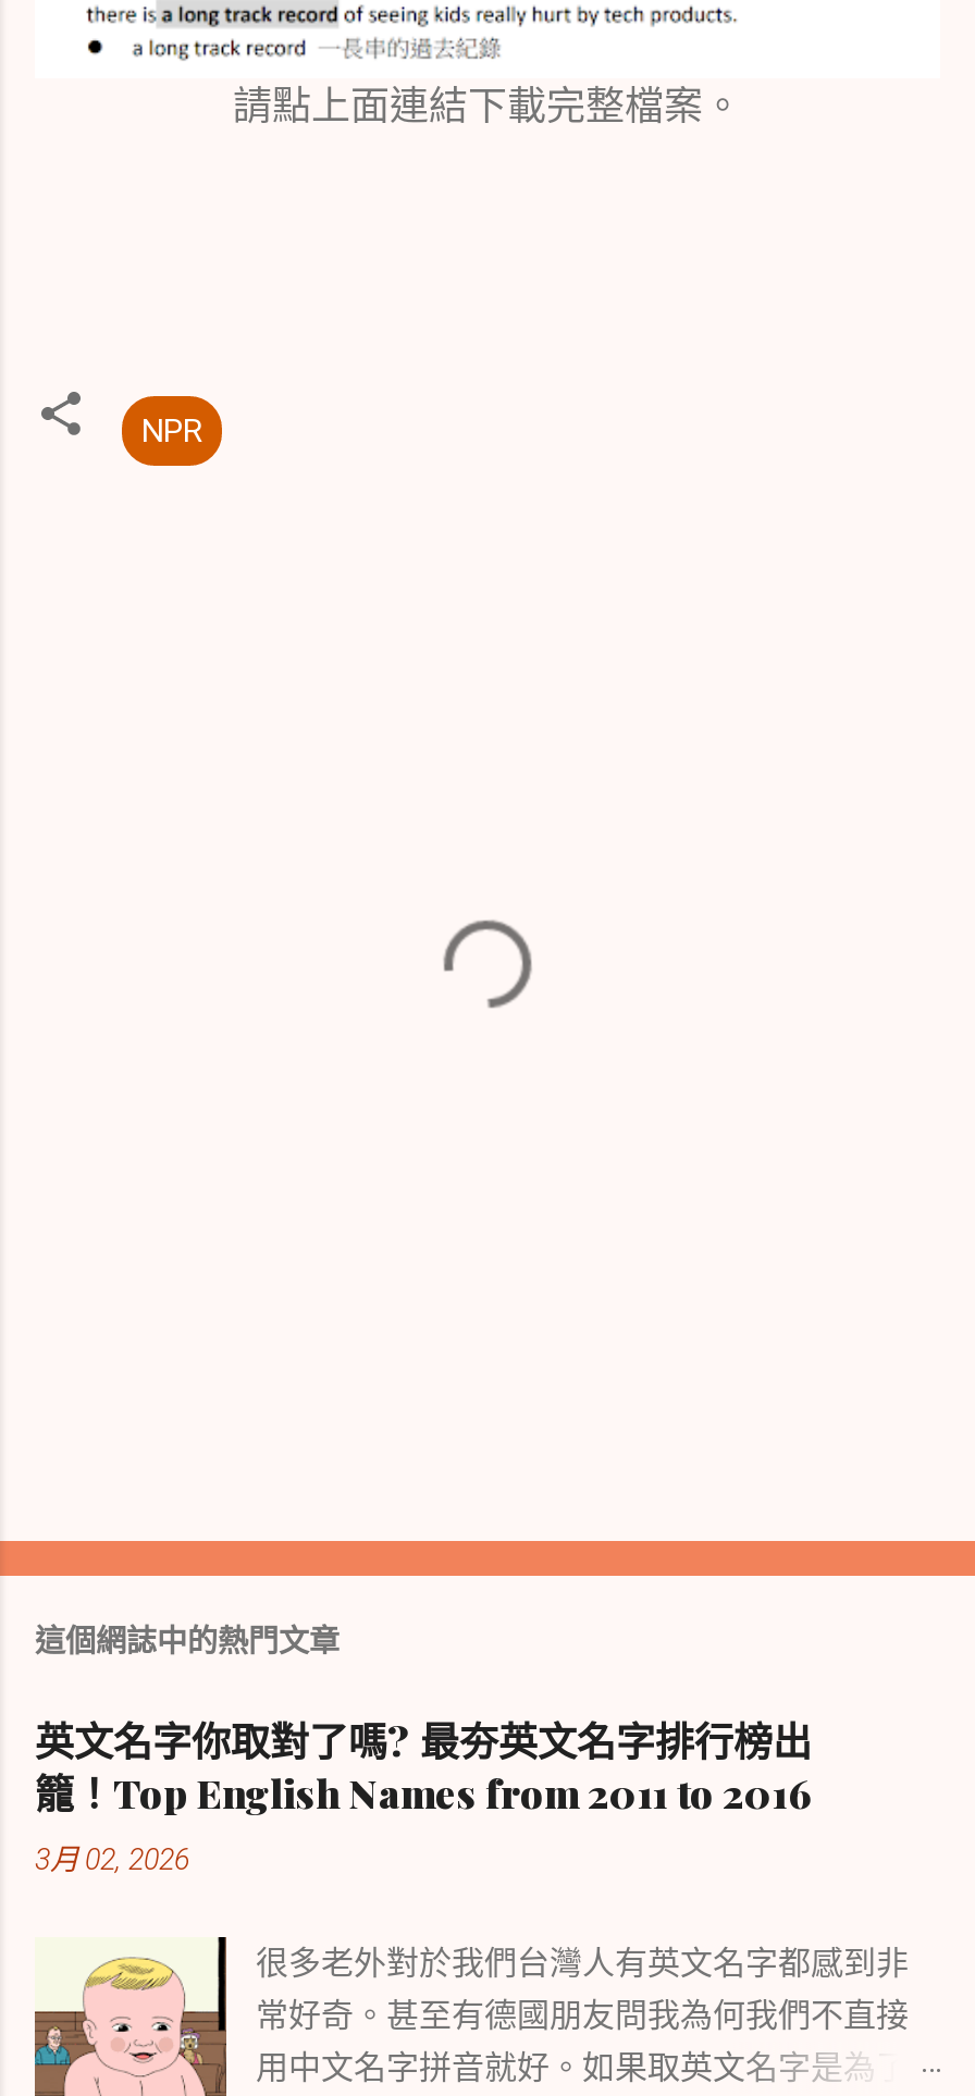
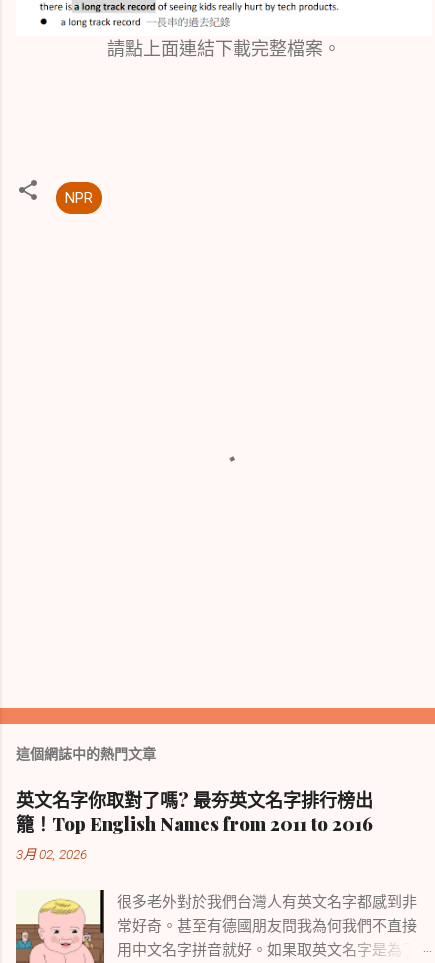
- [image]
